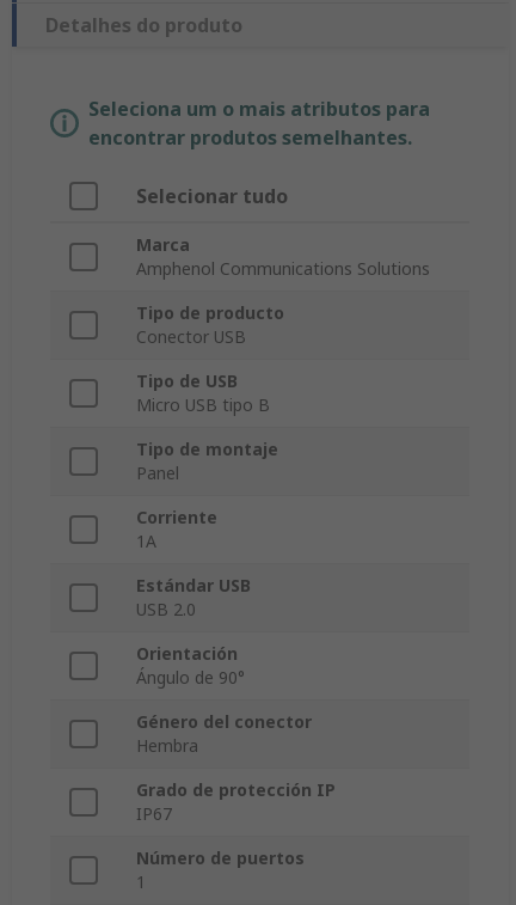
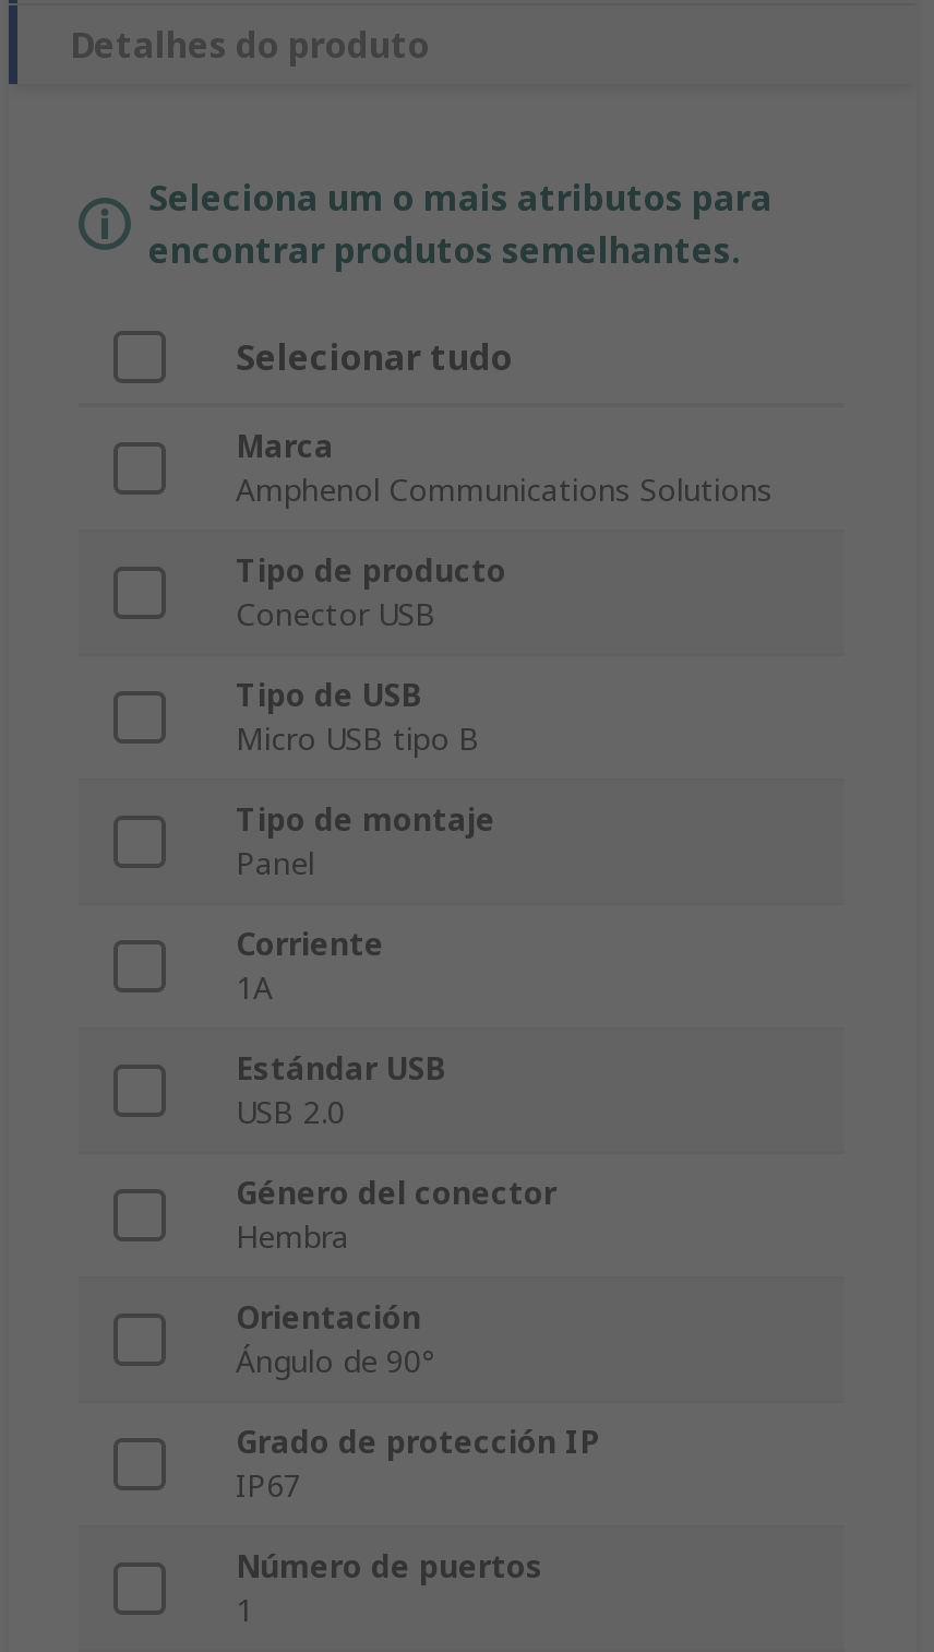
moved down: Orientación | Ángulo de 90°

moved up: Género del conector | Hembra
